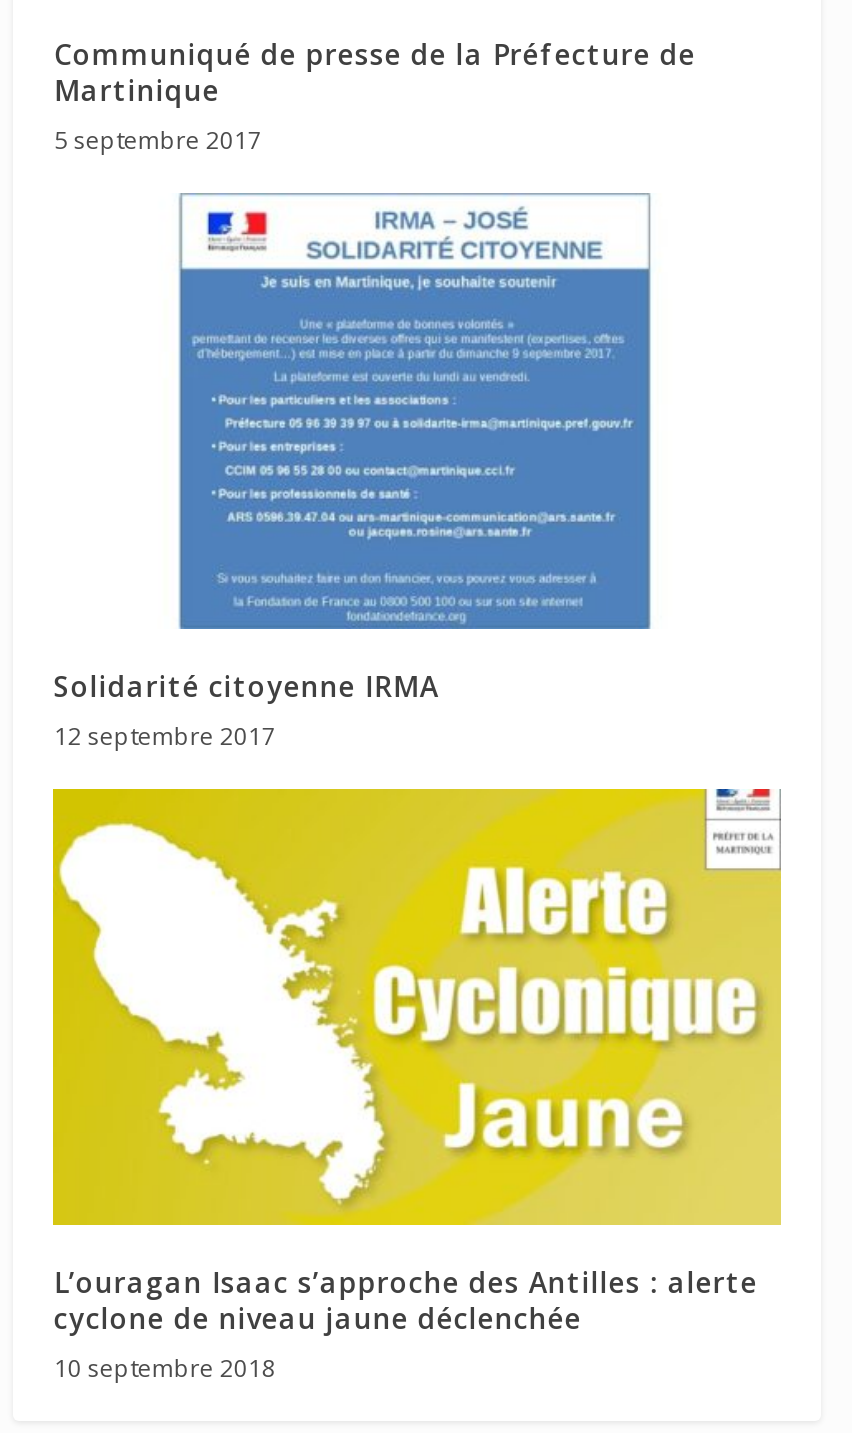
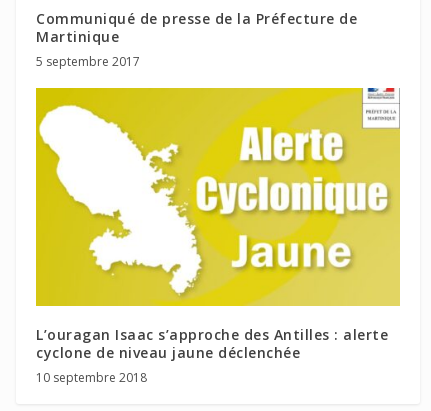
- [image]
- Solidarité citoyenne IRMA
- 12 septembre 2017
